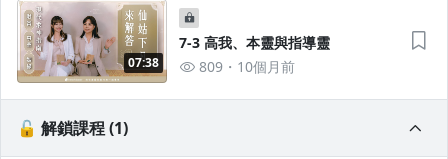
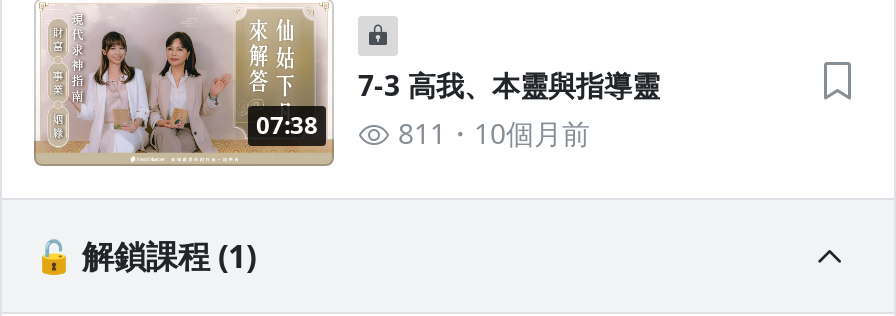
- 809 10個月前
+ 811 10個月前
